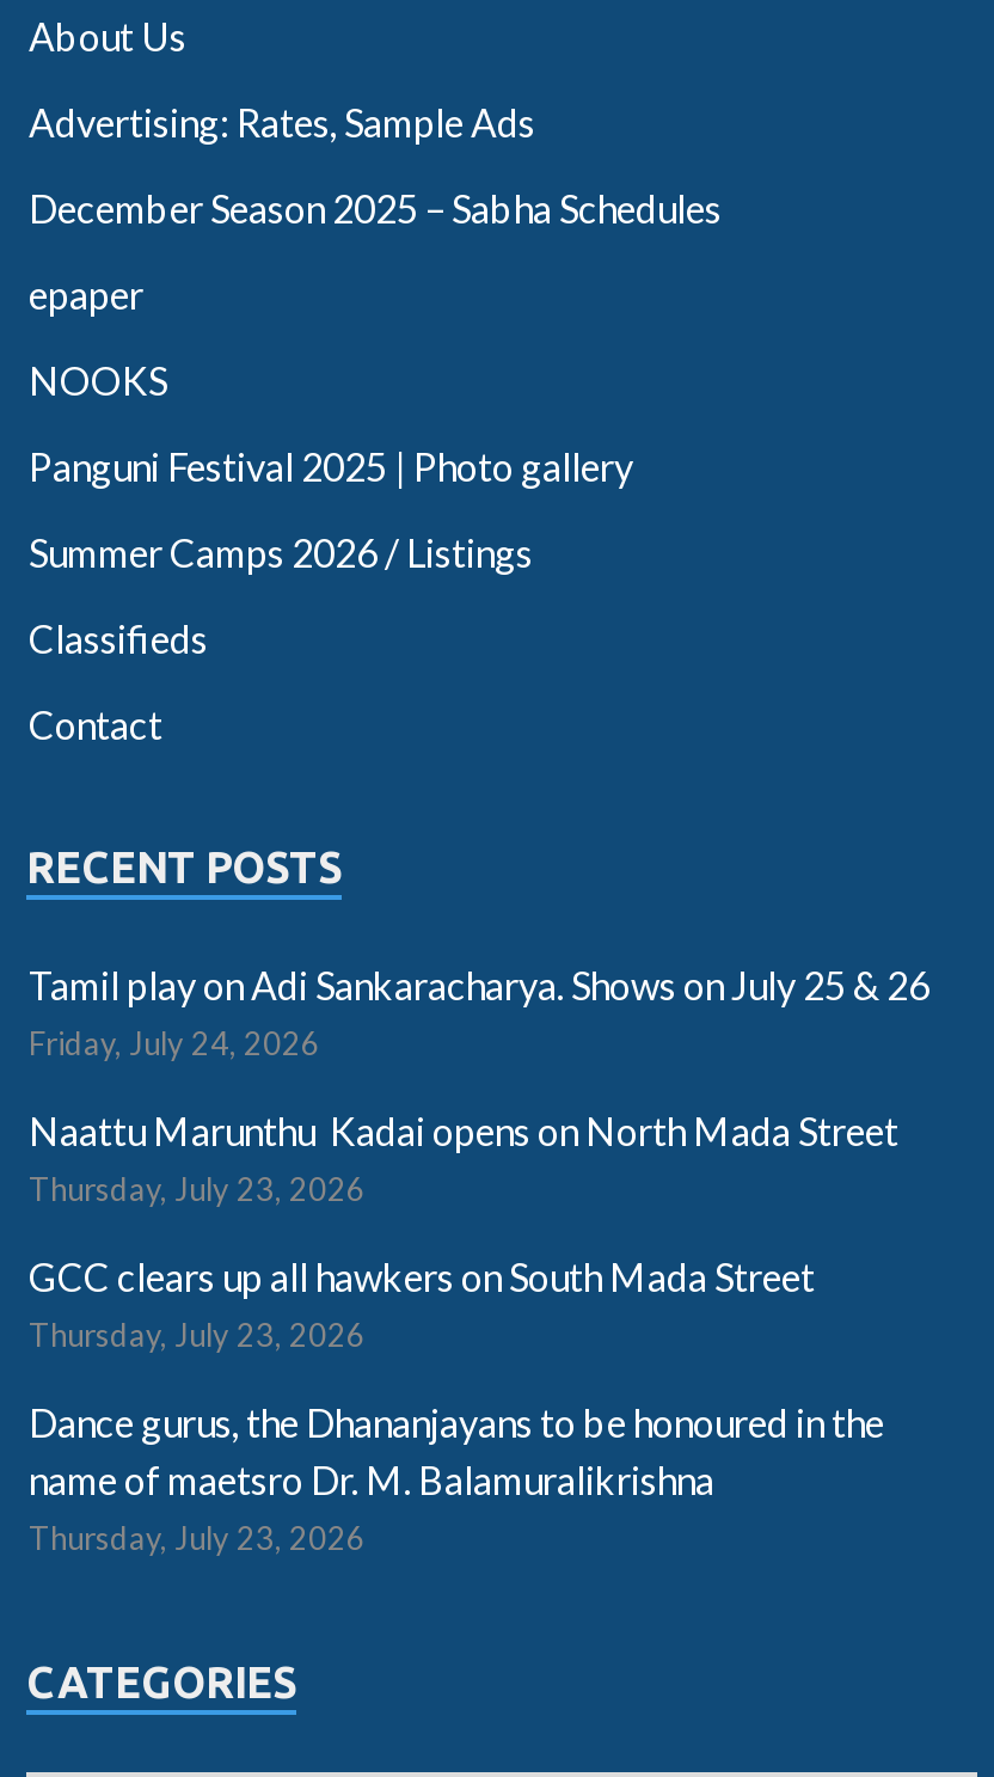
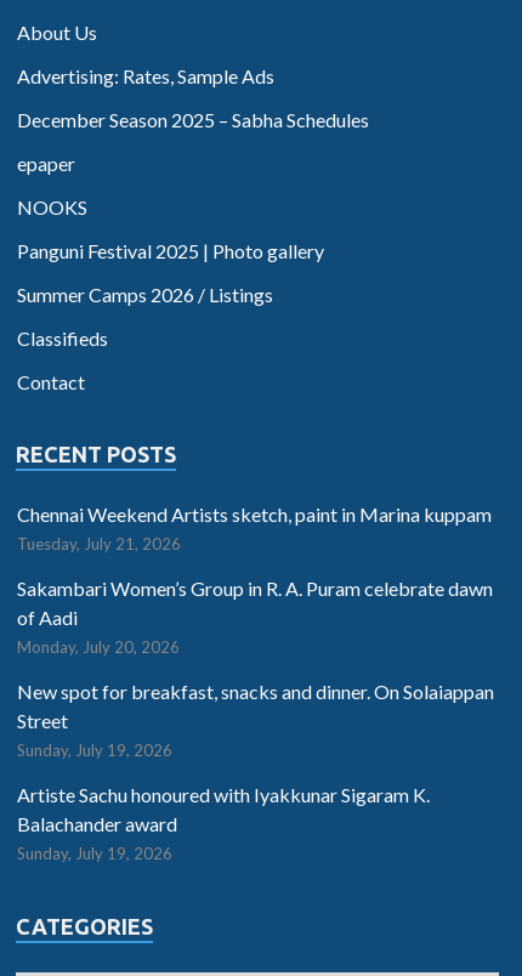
- Tamil play on Adi Sankaracharya. Shows on July 25 & 26
- Friday, July 24, 2026
+ Chennai Weekend Artists sketch, paint in Marina kuppam
+ Tuesday, July 21, 2026

- Naattu Marunthu Kadai opens on North Mada Street
- Thursday, July 23, 2026
+ Sakambari Women’s Group in R. A. Puram celebrate dawn
+ of Aadi
+ Monday, July 20, 2026

- GCC clears up all hawkers on South Mada Street
- Thursday, July 23, 2026
+ New spot for breakfast, snacks and dinner. On Solaiappan
+ Street
+ Sunday, July 19, 2026

- Dance gurus, the Dhananjayans to be honoured in the
- name of maetsro Dr. M. Balamuralikrishna
- Thursday, July 23, 2026
+ Artiste Sachu honoured with Iyakkunar Sigaram K.
+ Balachander award
+ Sunday, July 19, 2026
